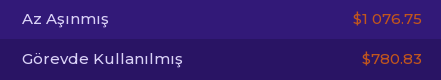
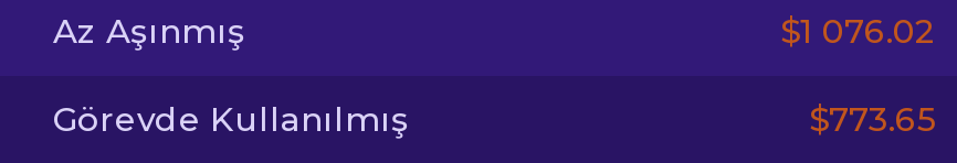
- $1 076.75
+ $1 076.02

- $780.83
+ $773.65
